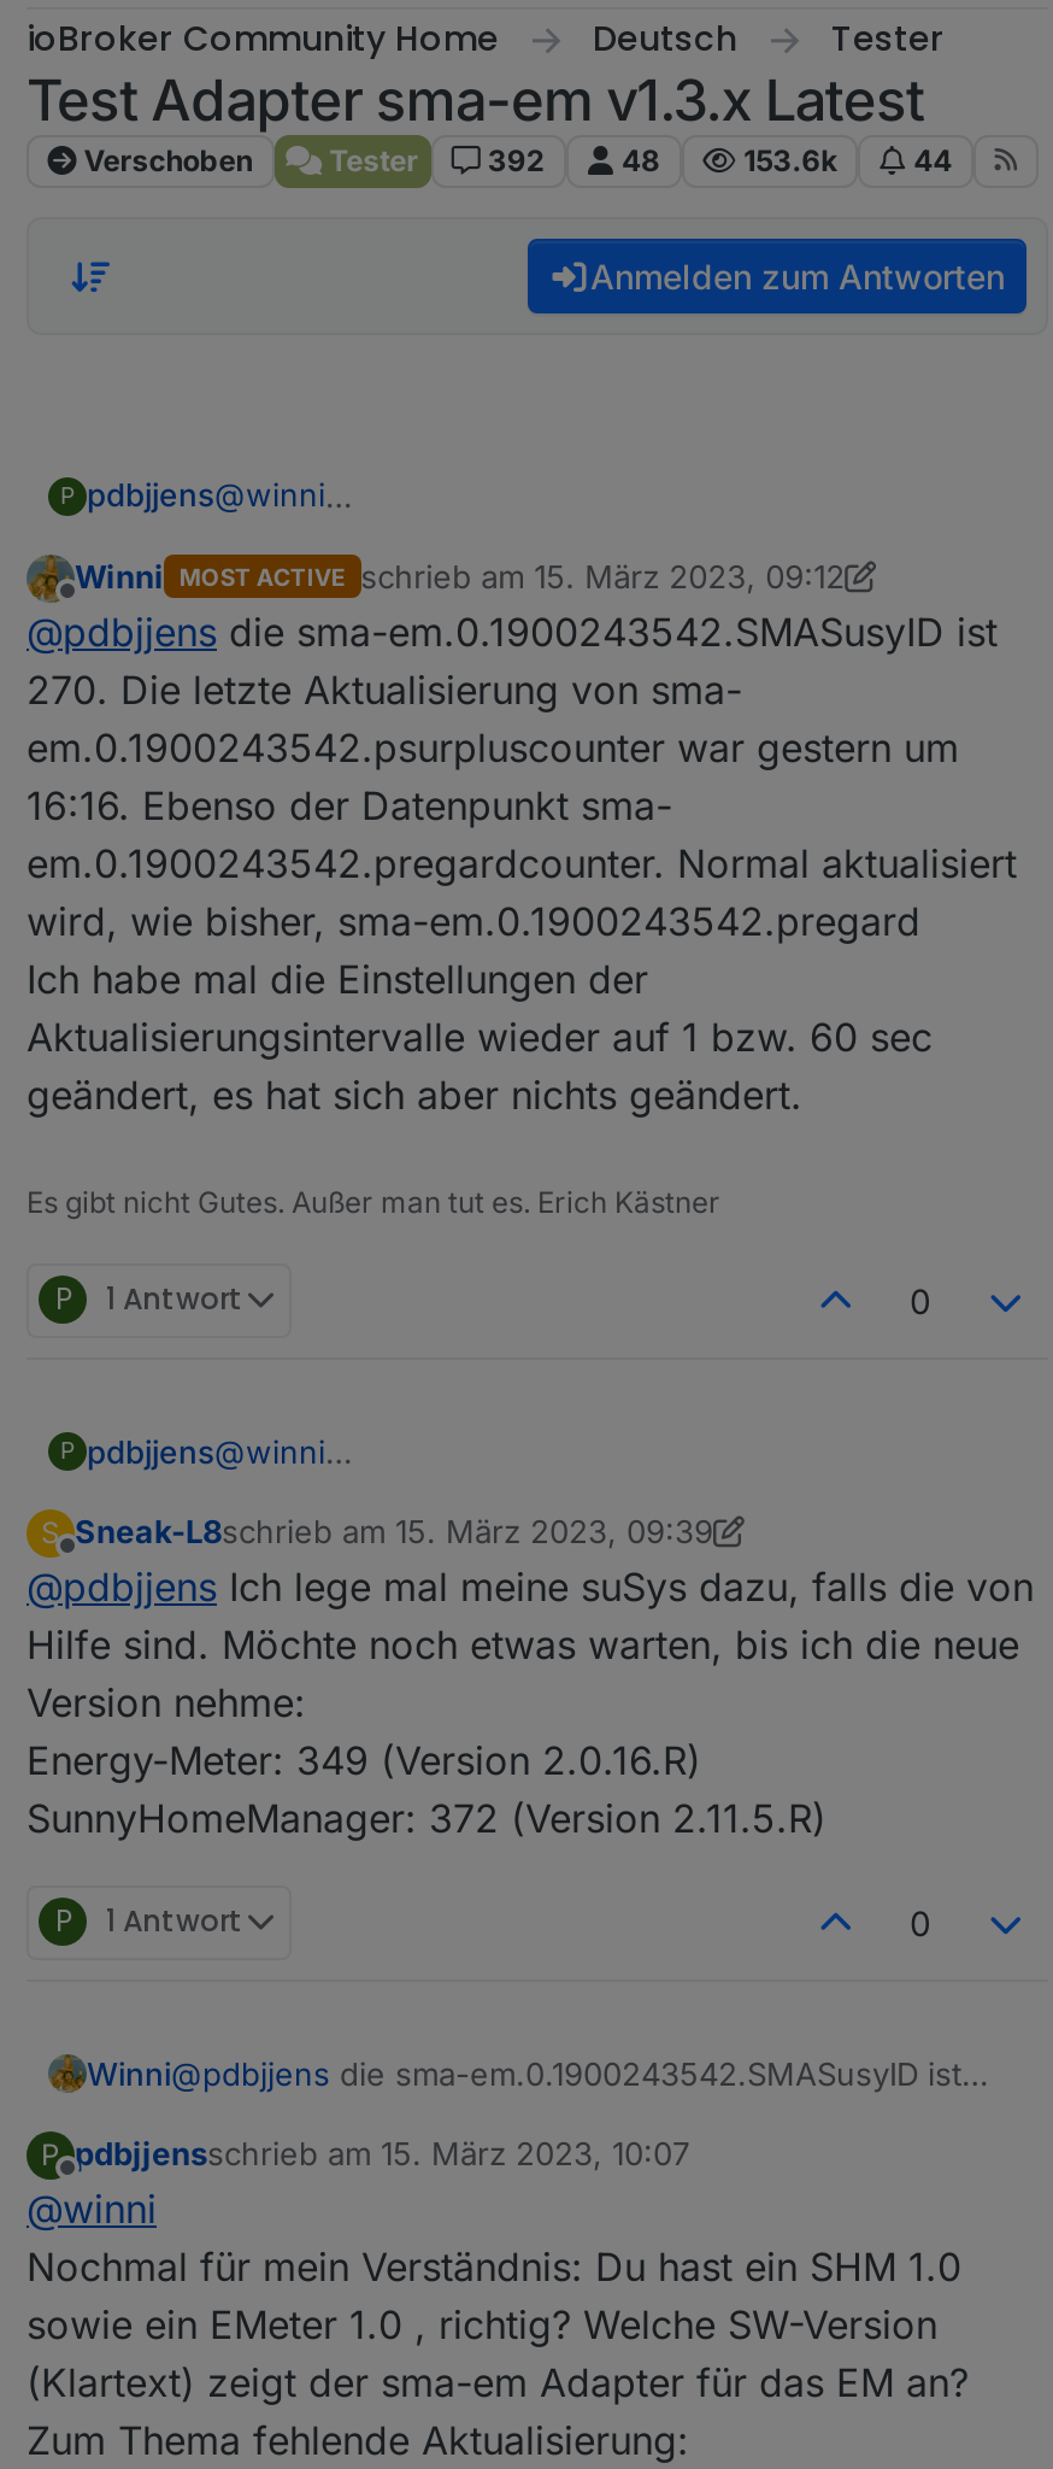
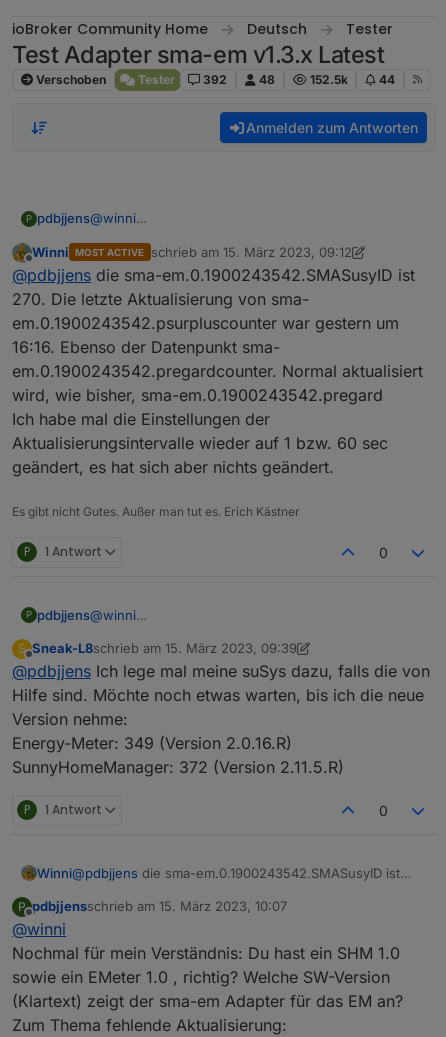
- 153.6k
+ 152.5k
